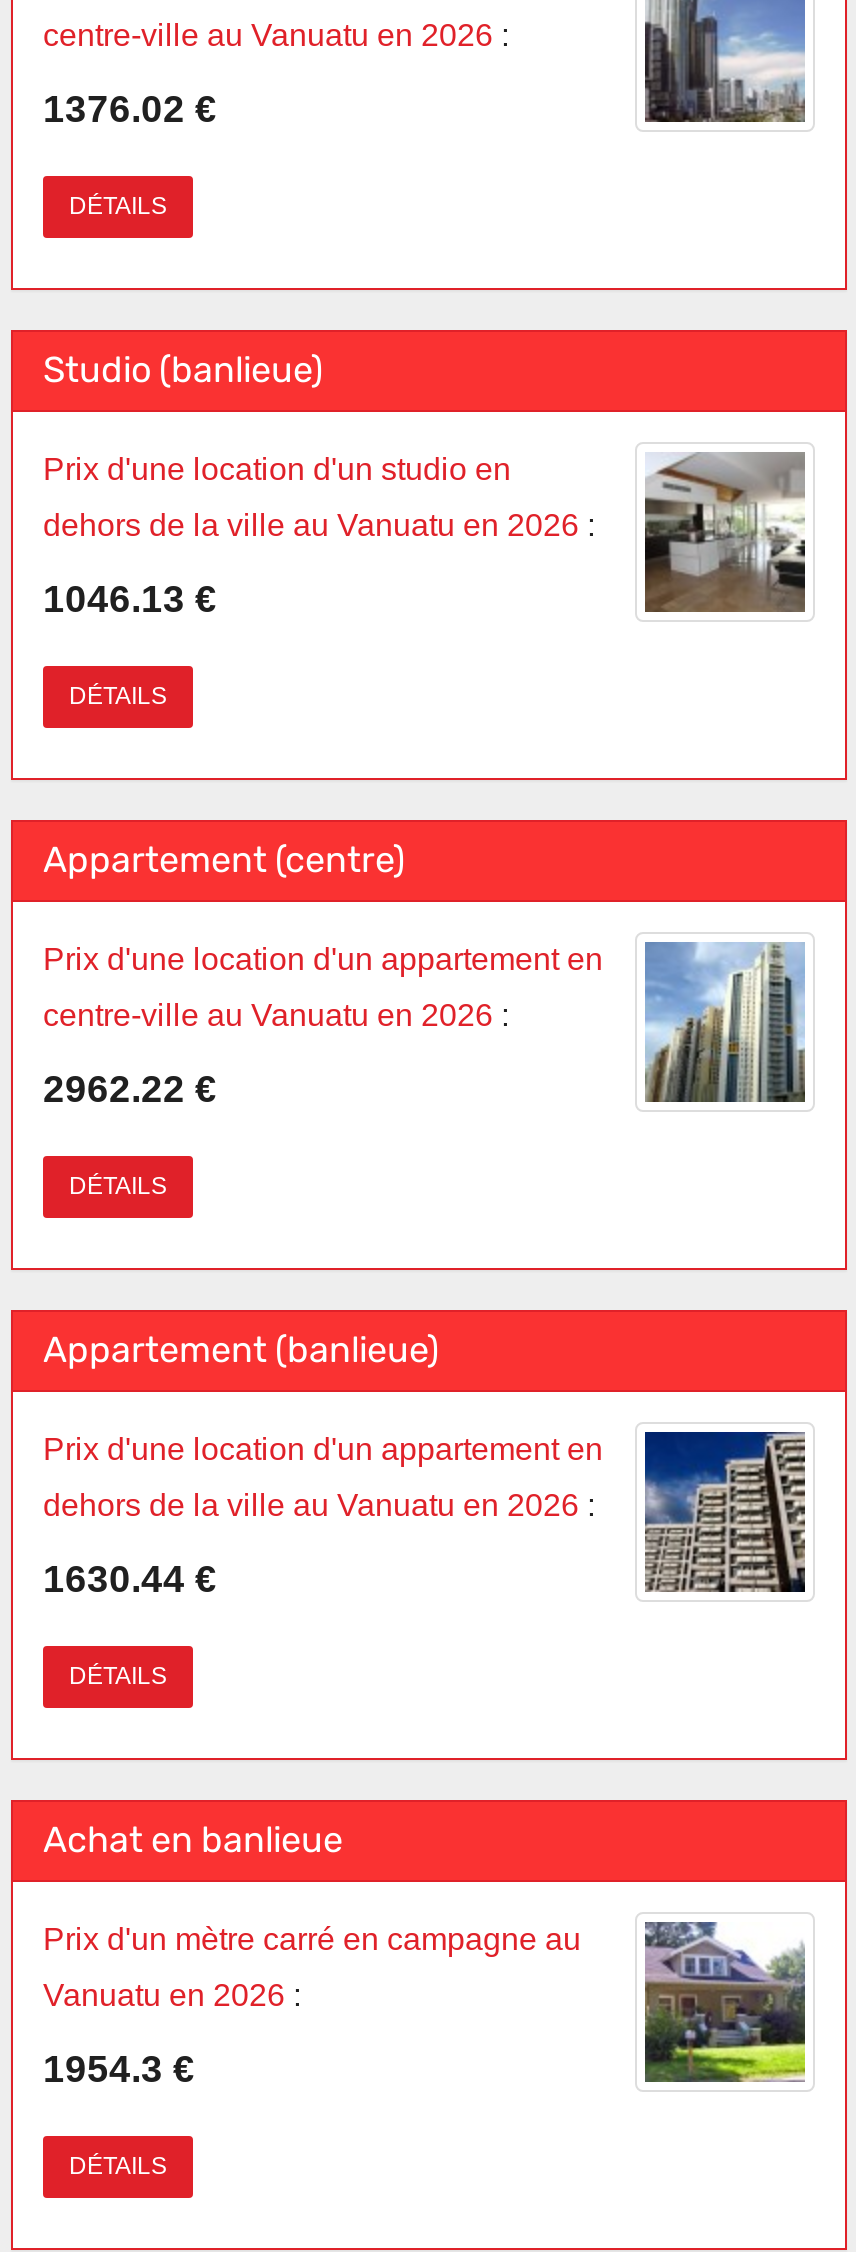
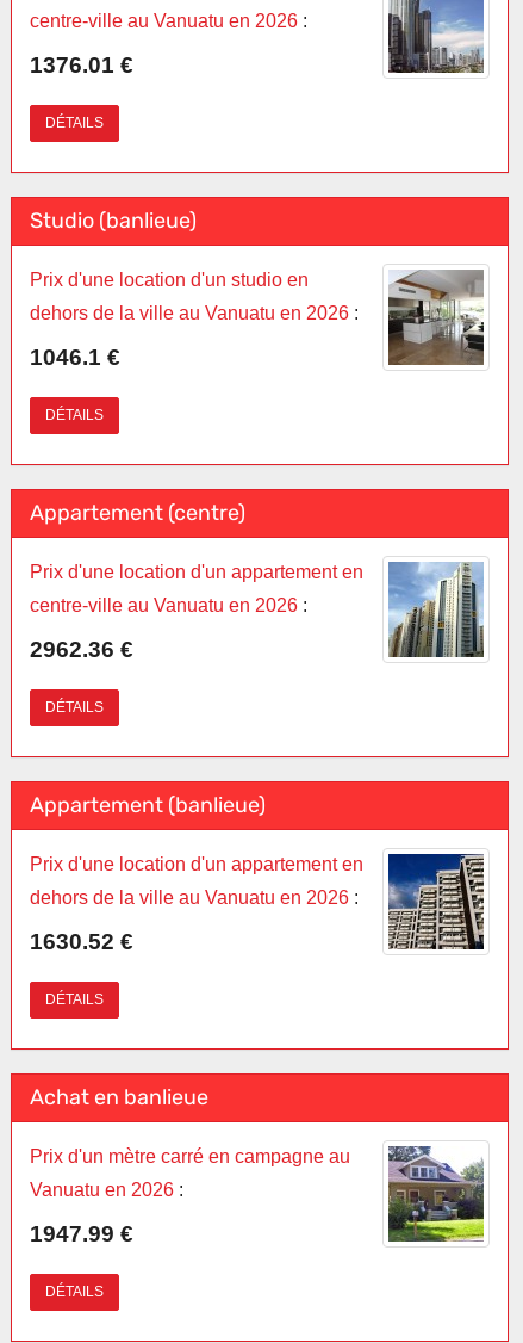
- 1376.02 €
+ 1376.01 €

- 1046.13 €
+ 1046.1 €

- 2962.22 €
+ 2962.36 €

- 1630.44 €
+ 1630.52 €

- 1954.3 €
+ 1947.99 €
